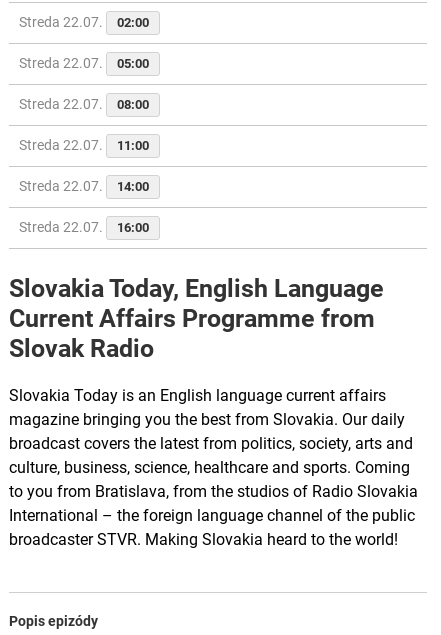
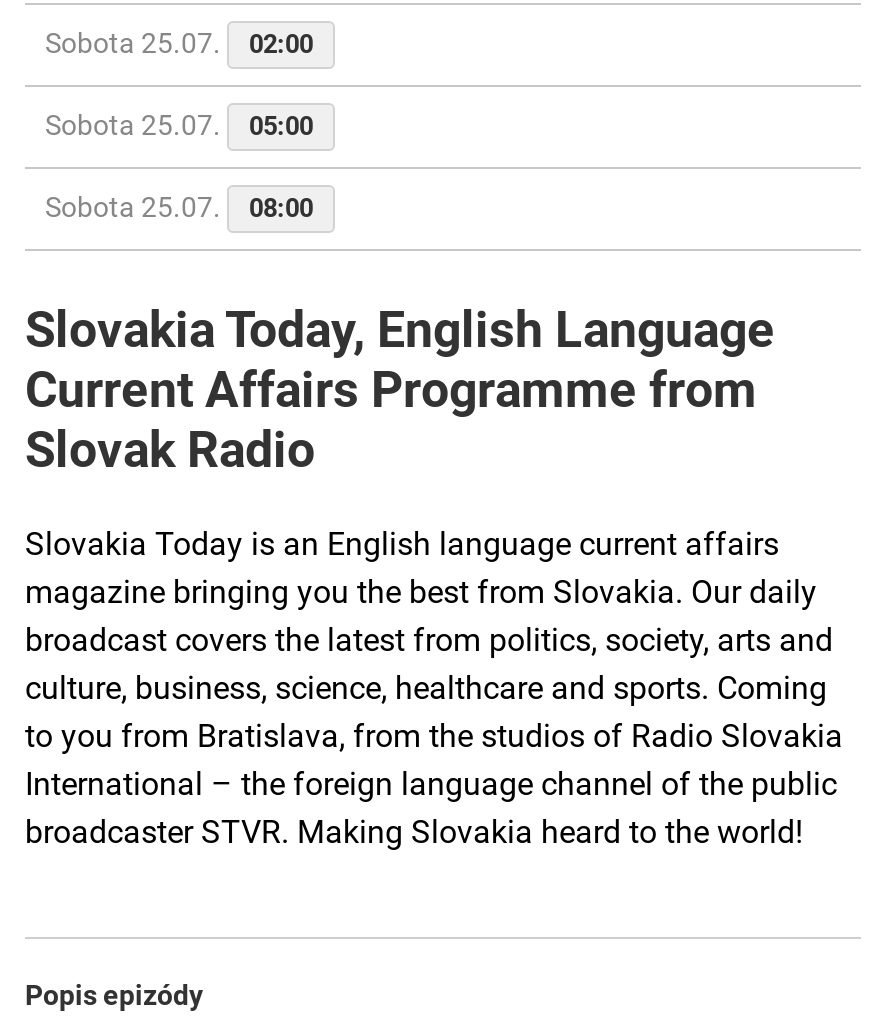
- Streda 22.07. 02:00
+ Sobota 25.07. 02:00

- Streda 22.07. 05:00
+ Sobota 25.07. 05:00

- Streda 22.07. 08:00
+ Sobota 25.07. 08:00

- Streda 22.07.
- 11:00
- Streda 22.07.
- 14:00
- Streda 22.07.
- 16:00
